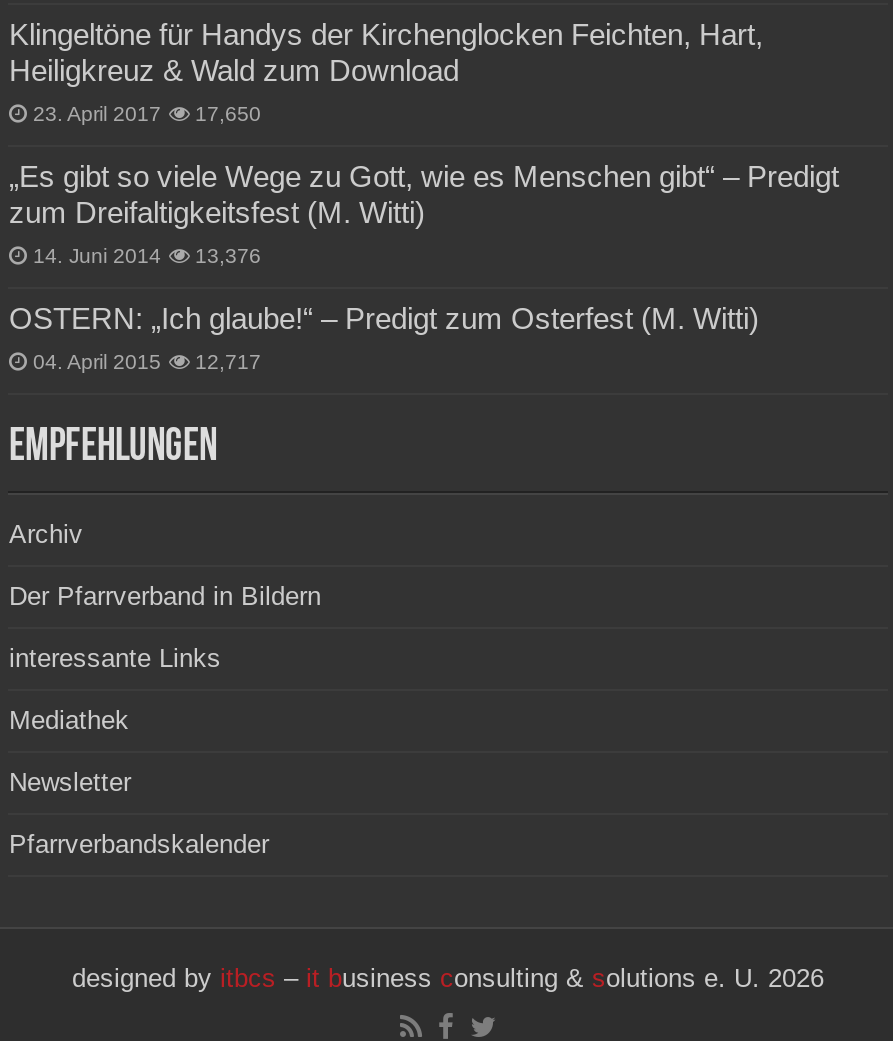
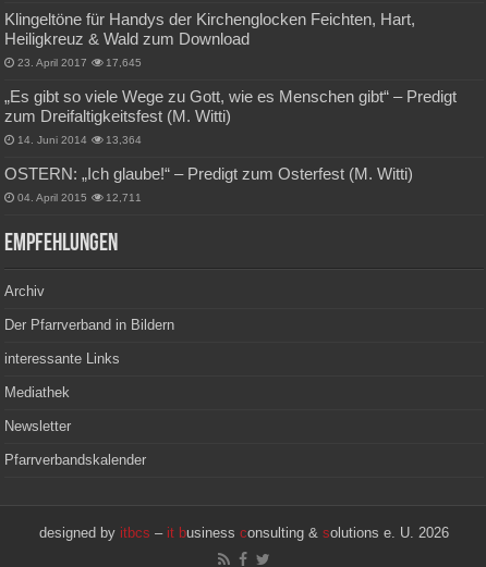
- 23. April 2017 17,650
+ 23. April 2017 17,645

- 14. Juni 2014 13,376
+ 14. Juni 2014 13,364

- 04. April 2015 12,717
+ 04. April 2015 12,711
